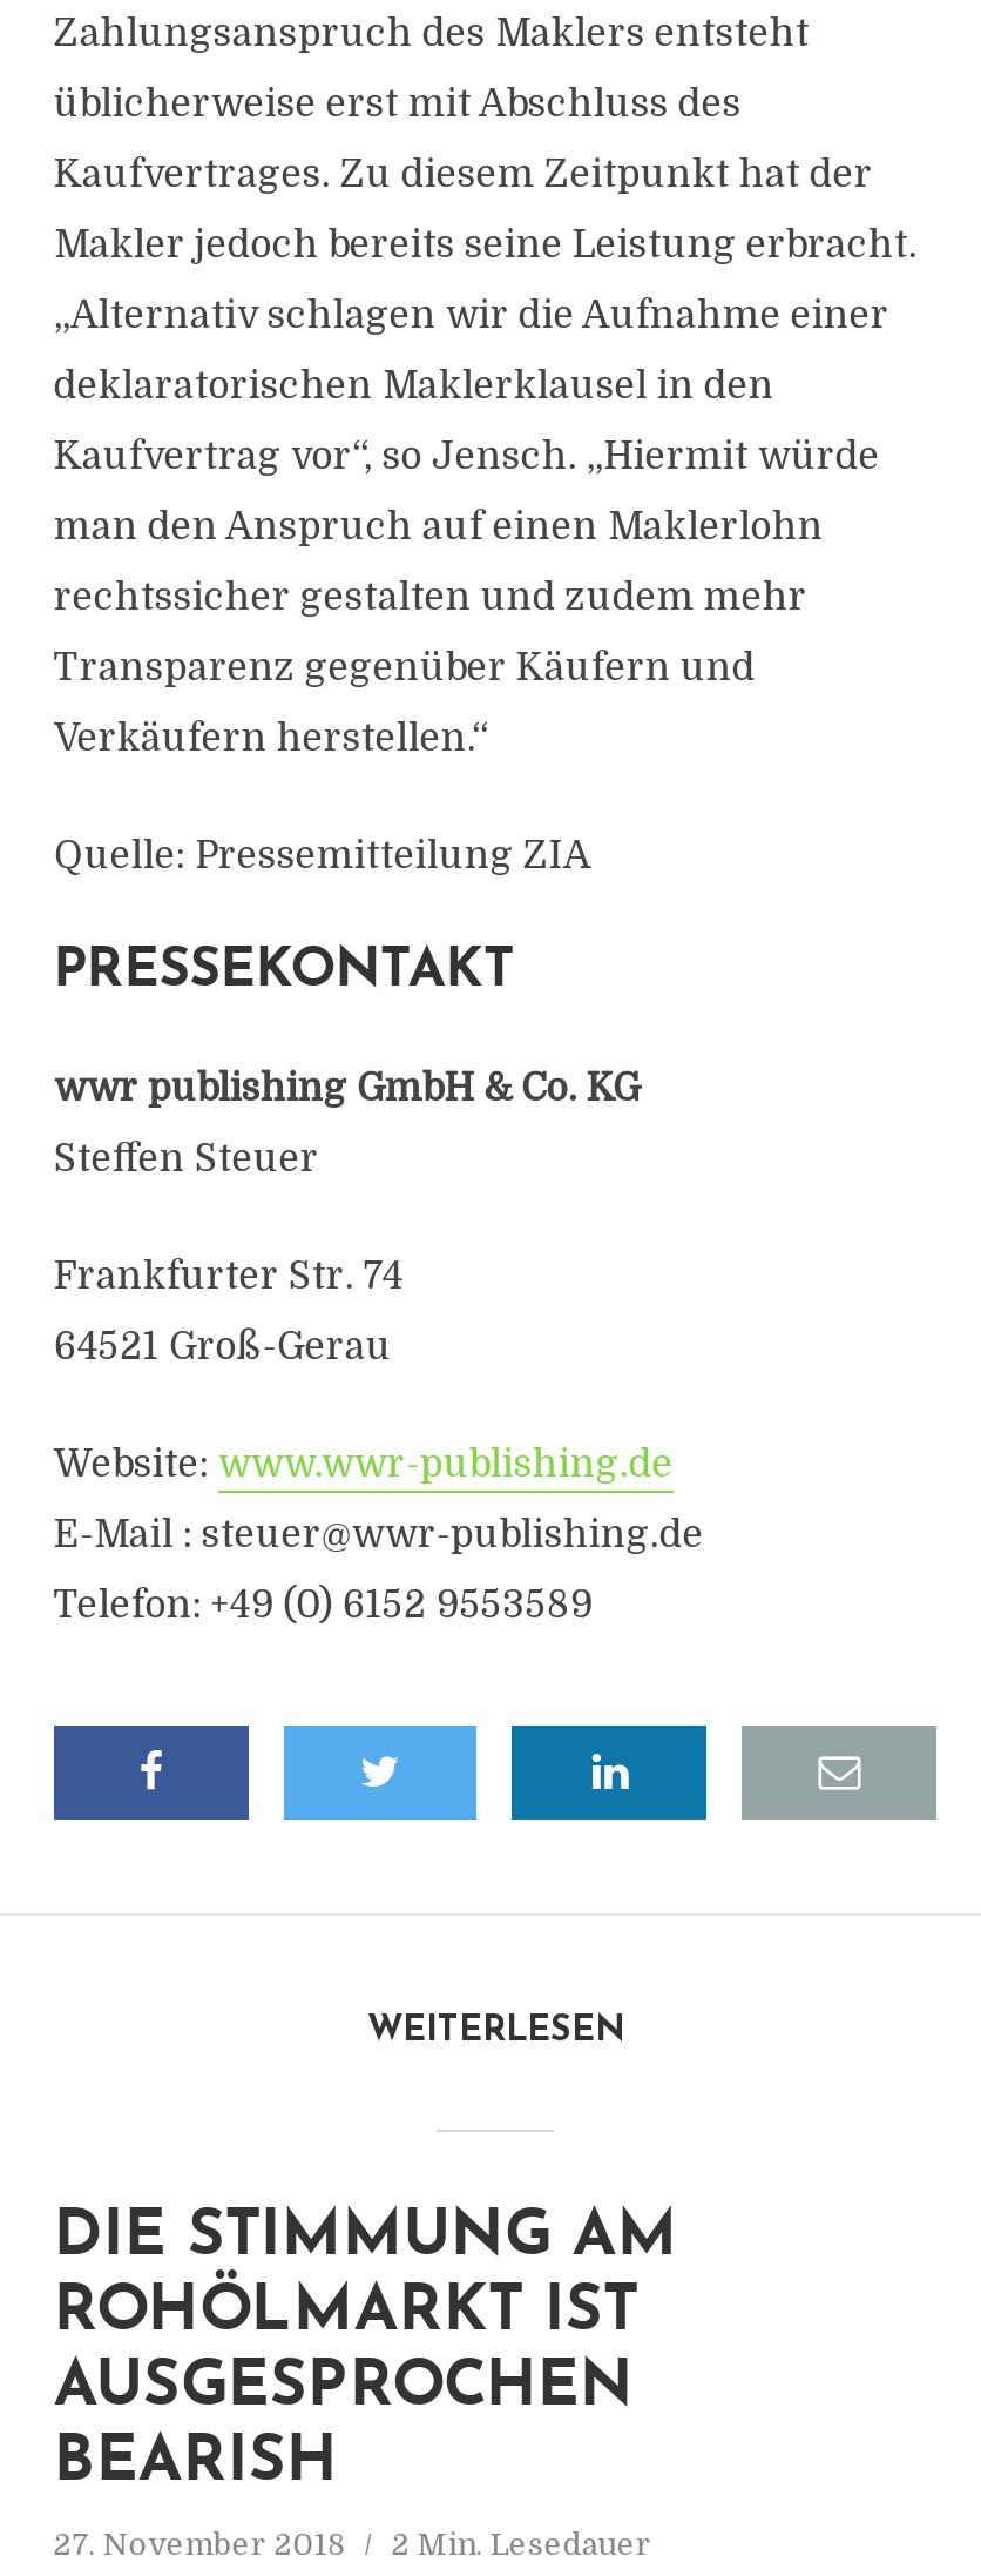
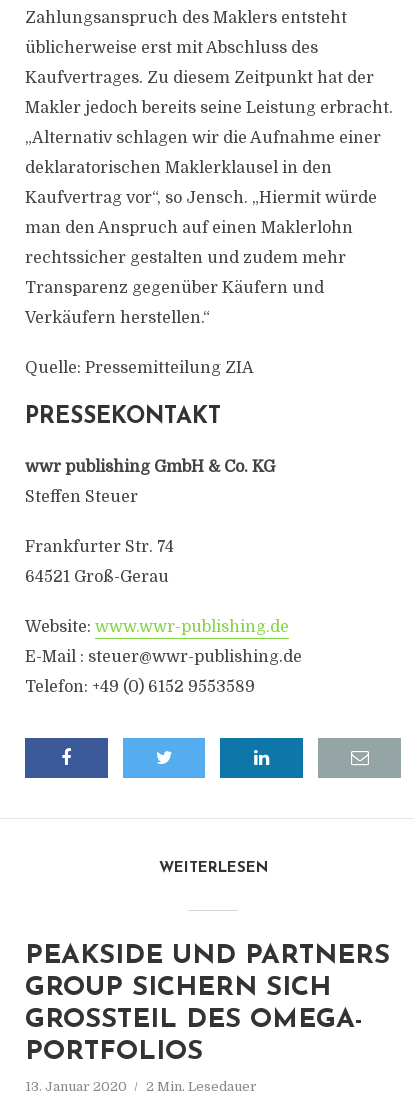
- DIE STIMMUNG AM
- ROHÖLMARKT IST
- AUSGESPROCHEN
- BEARISH
+ PEAKSIDE UND PARTNERS
+ GROUP SICHERN SICH
+ GROSSTEIL DES OMEGA-P
+ ORTFOLIOS

- 27. November 2018 2 Min. Lesedauer
+ 13. Januar 2020 2 Min. Lesedauer
